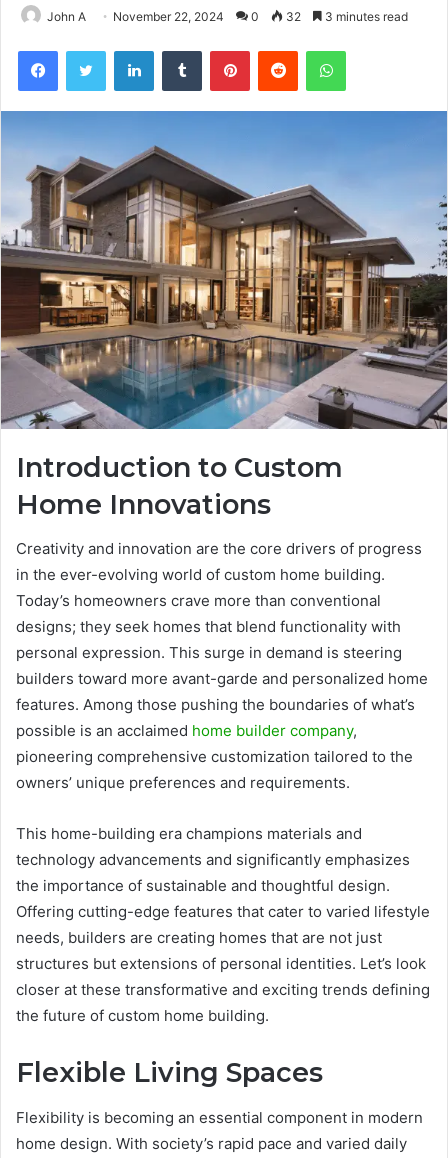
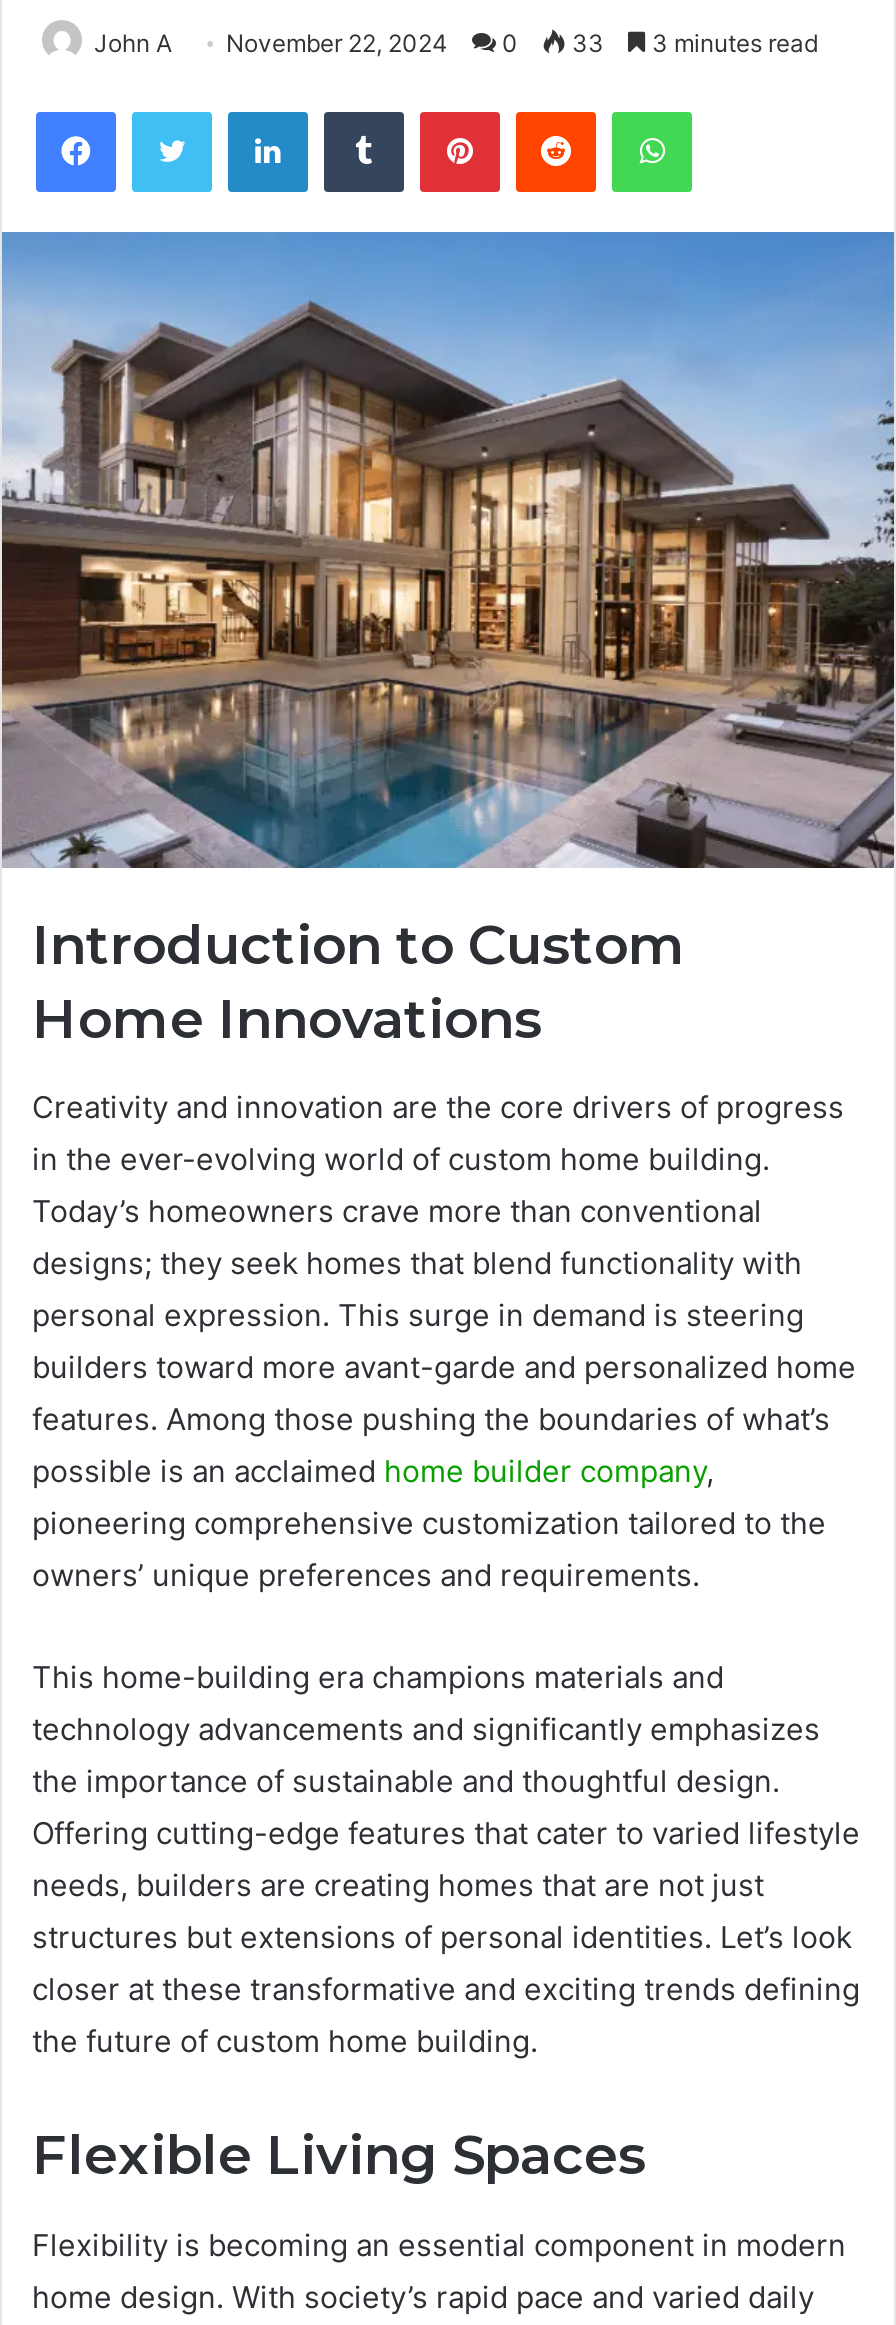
- John A November 22, 2024 0 32 3 minutes read
+ John A November 22, 2024 0 33 3 minutes read
